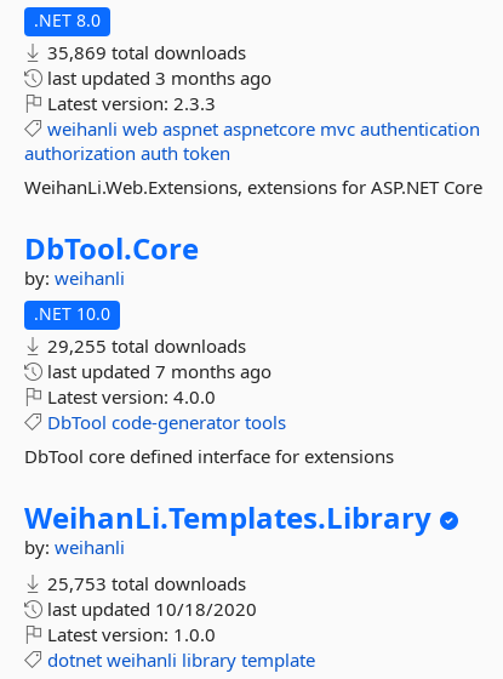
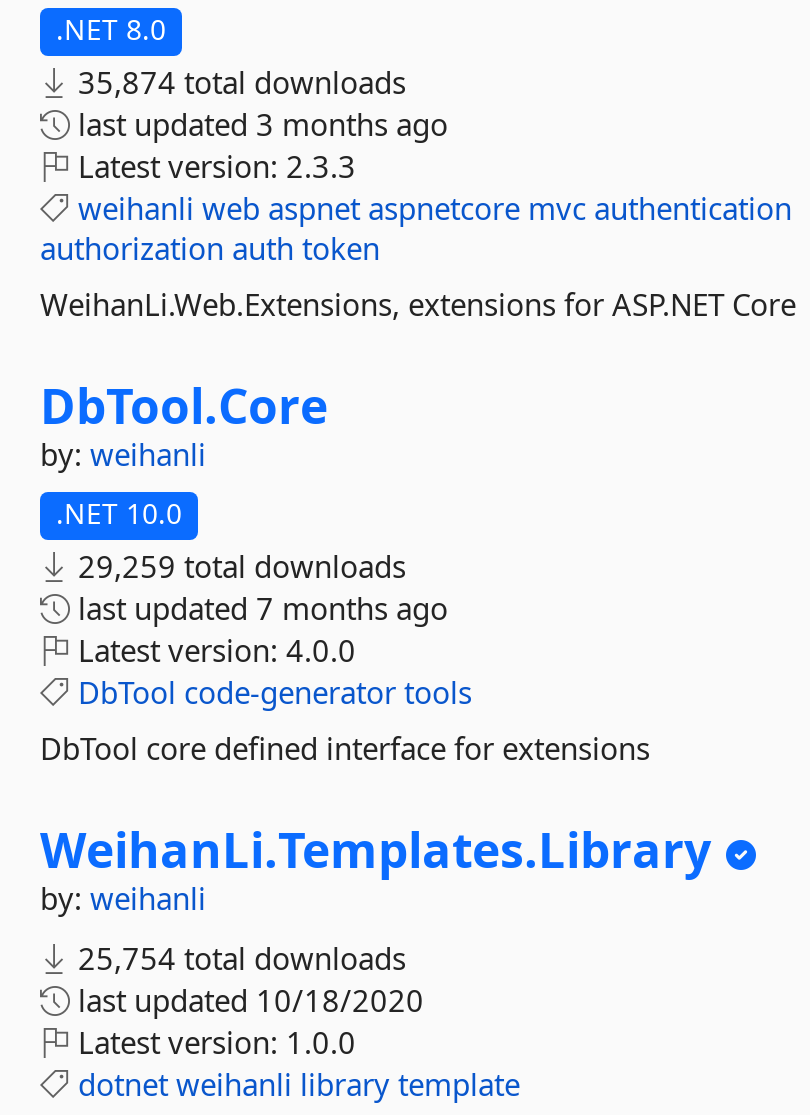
- 35,869 total downloads
+ 35,874 total downloads

- 29,255 total downloads
+ 29,259 total downloads

- 25,753 total downloads
+ 25,754 total downloads
